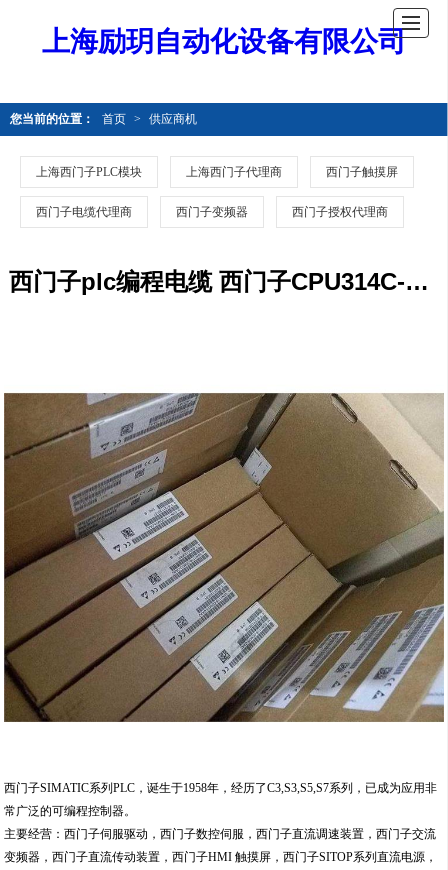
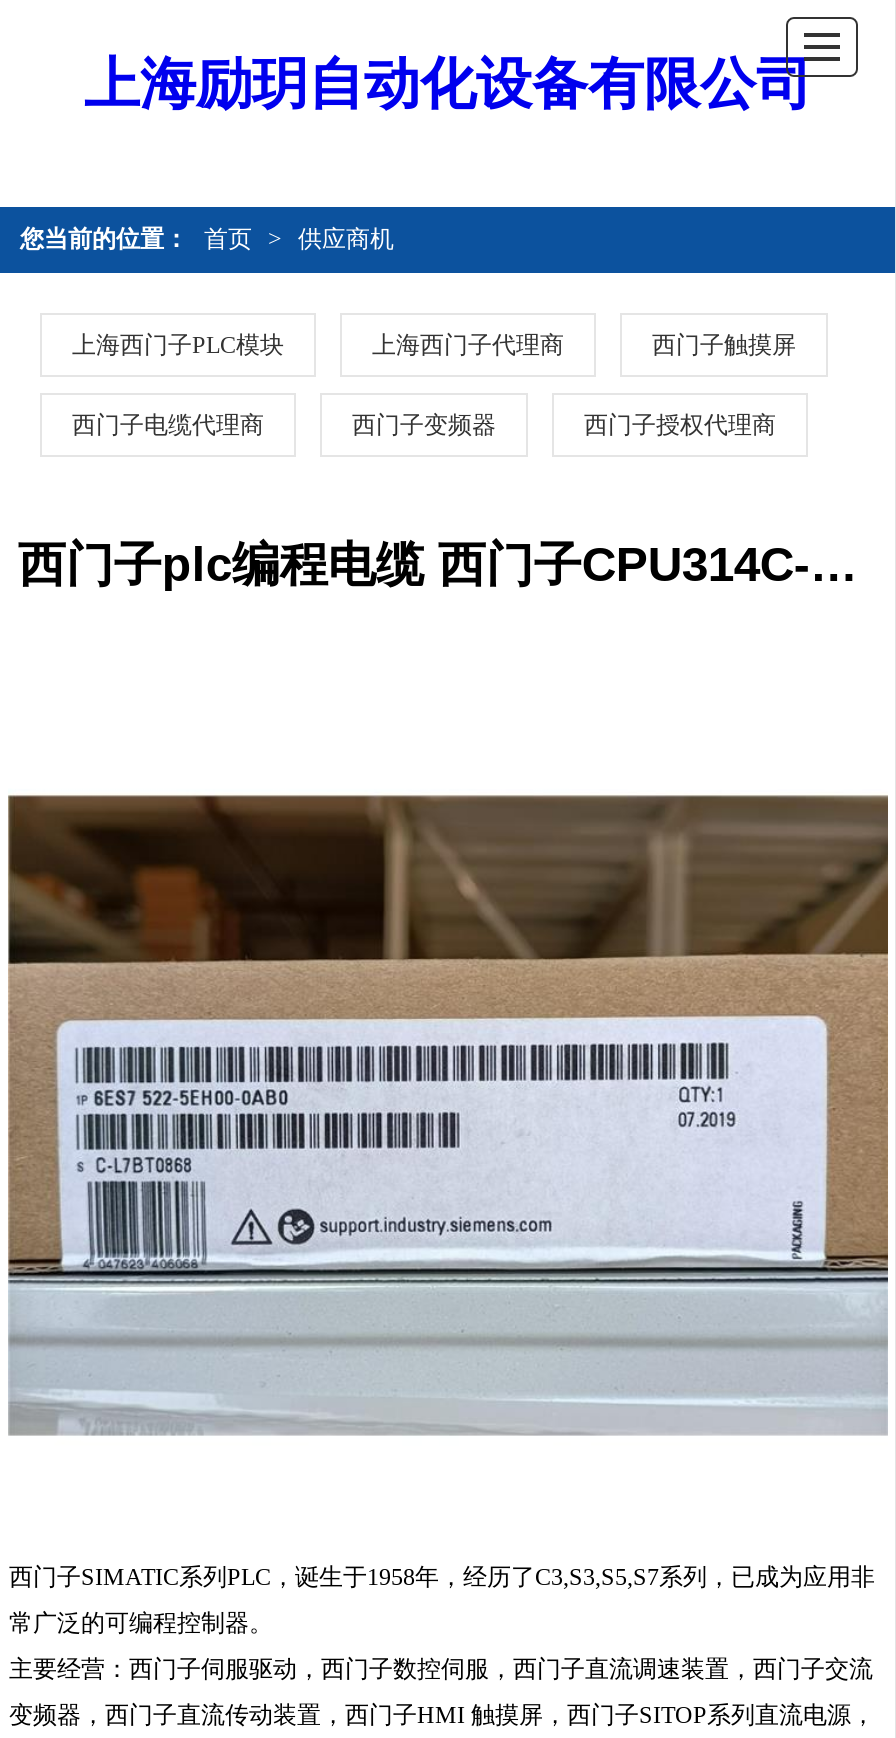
- [image]
+ [image]
